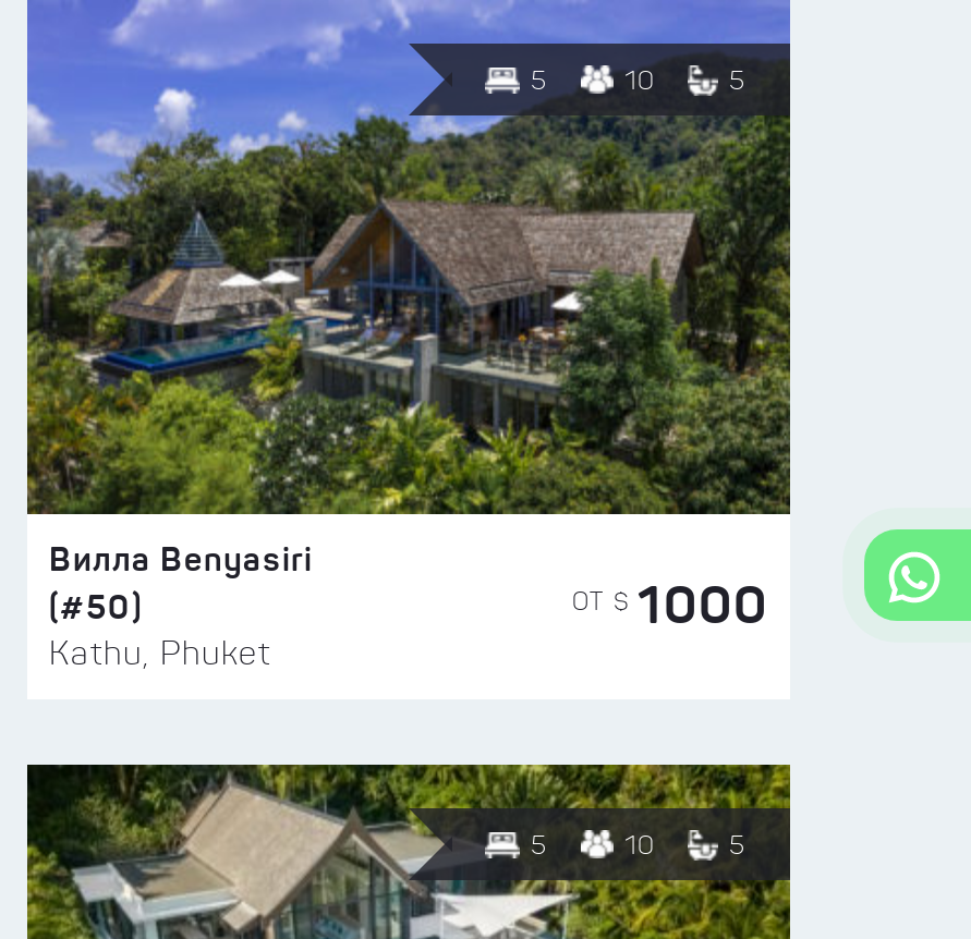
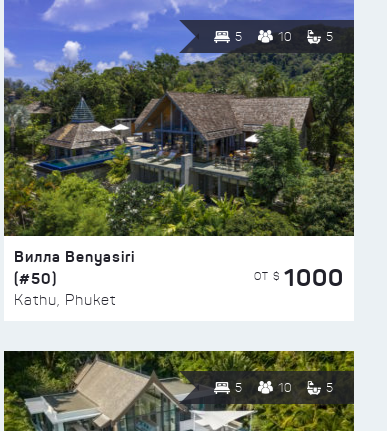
- [image]
